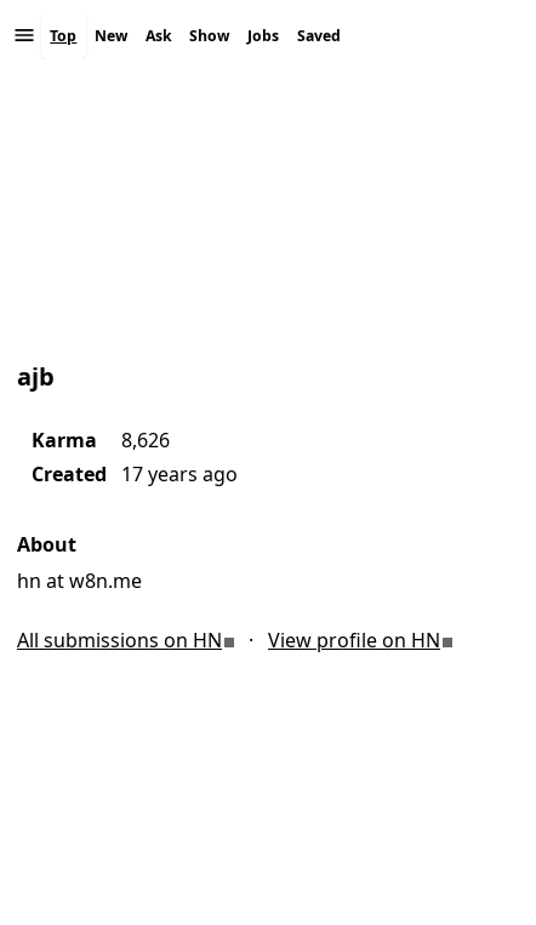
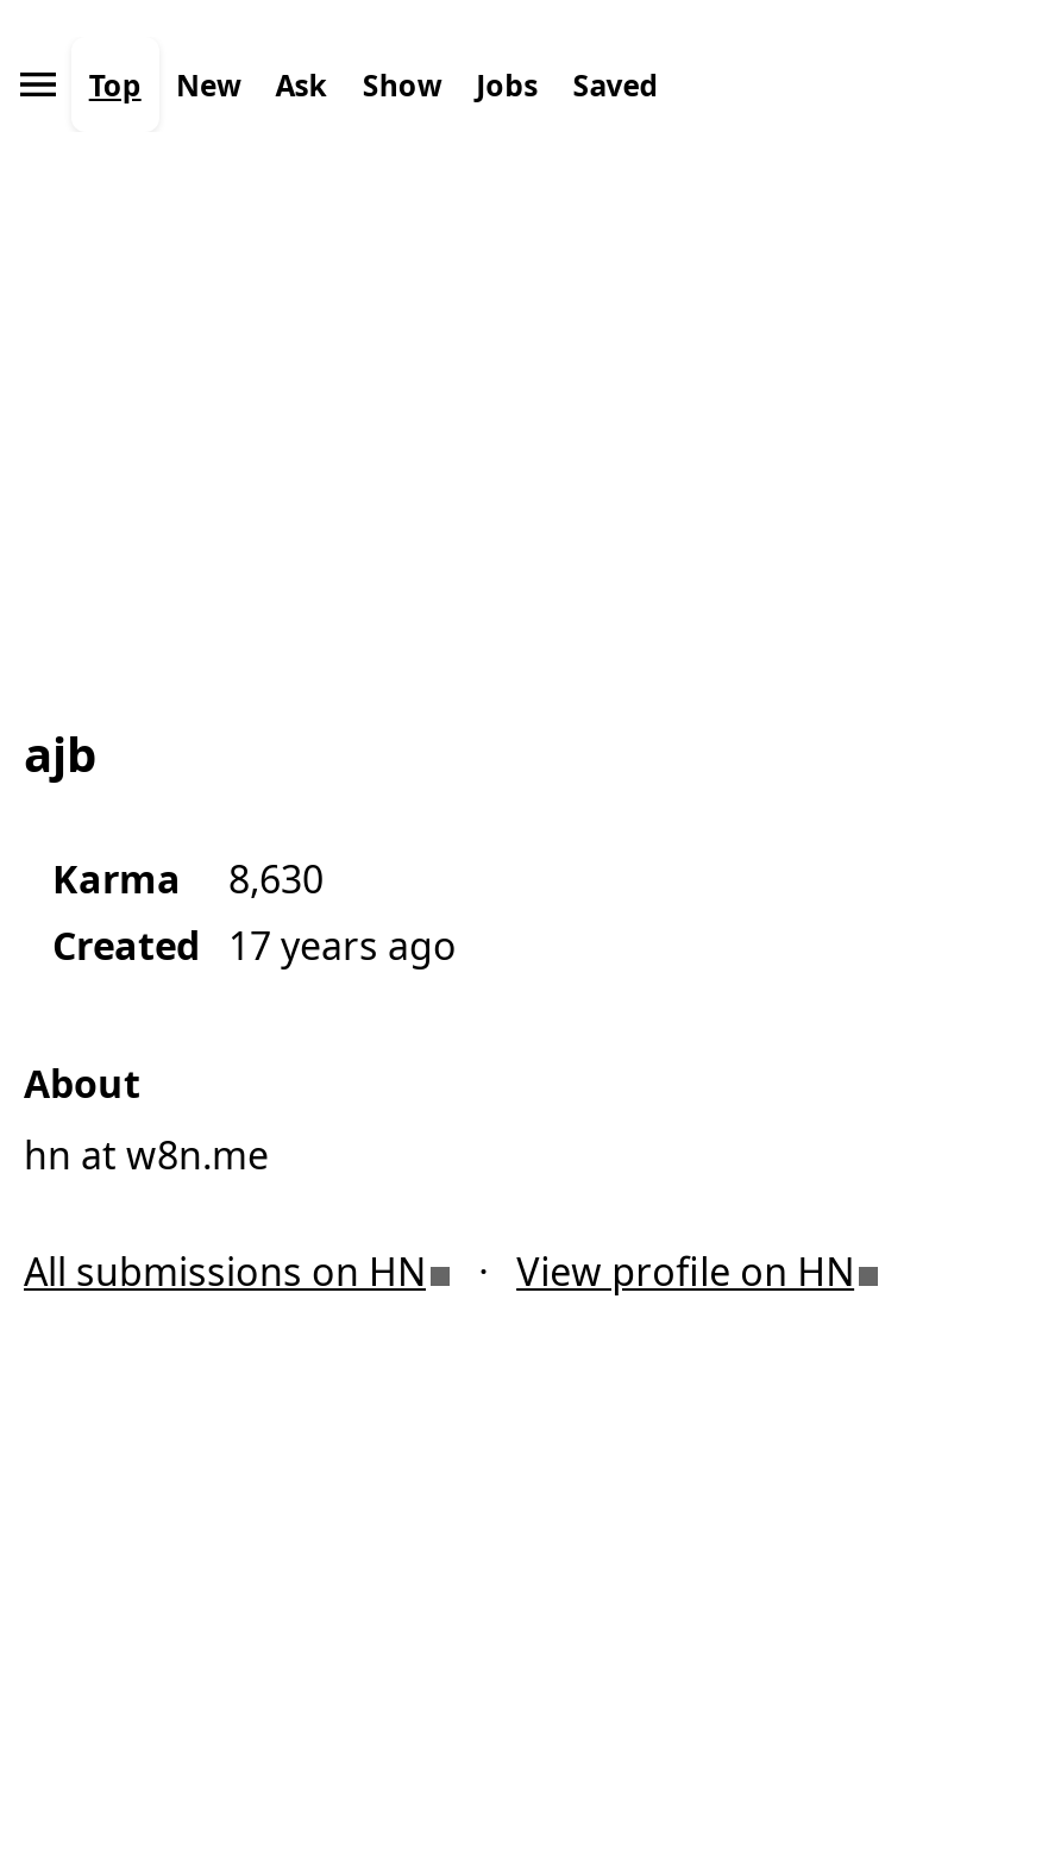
- Karma 8,626
+ Karma 8,630
